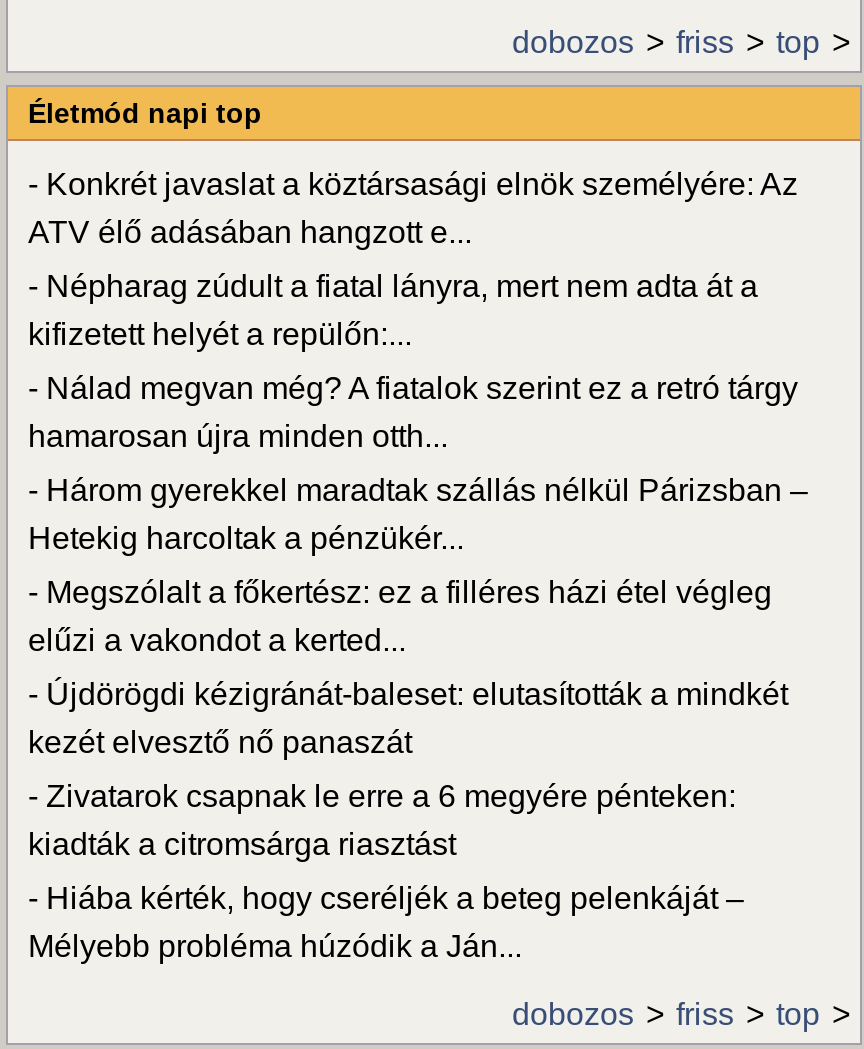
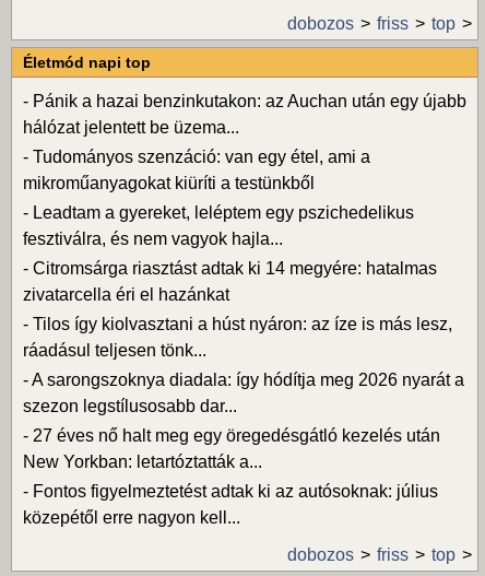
- - Konkrét javaslat a köztársasági elnök személyére: Az
- ATV élő adásában hangzott e...
+ - Pánik a hazai benzinkutakon: az Auchan után egy újabb
+ hálózat jelentett be üzema...

- - Népharag zúdult a fiatal lányra, mert nem adta át a
- kifizetett helyét a repülőn:...
+ - Tudományos szenzáció: van egy étel, ami a
+ mikroműanyagokat kiüríti a testünkből

- - Nálad megvan még? A fiatalok szerint ez a retró tárgy
- hamarosan újra minden otth...
+ - Leadtam a gyereket, leléptem egy pszichedelikus
+ fesztiválra, és nem vagyok hajla...

- - Három gyerekkel maradtak szállás nélkül Párizsban –
- Hetekig harcoltak a pénzükér...
+ - Citromsárga riasztást adtak ki 14 megyére: hatalmas
+ zivatarcella éri el hazánkat

- - Megszólalt a főkertész: ez a filléres házi étel végleg
- elűzi a vakondot a kerted...
+ - Tilos így kiolvasztani a húst nyáron: az íze is más lesz,
+ ráadásul teljesen tönk...

- - Újdörögdi kézigránát-baleset: elutasították a mindkét
- kezét elvesztő nő panaszát
+ - A sarongszoknya diadala: így hódítja meg 2026 nyarát a
+ szezon legstílusosabb dar...

- - Zivatarok csapnak le erre a 6 megyére pénteken:
- kiadták a citromsárga riasztást
+ - 27 éves nő halt meg egy öregedésgátló kezelés után
+ New Yorkban: letartóztatták a...

- - Hiába kérték, hogy cseréljék a beteg pelenkáját –
- Mélyebb probléma húzódik a Ján...
+ - Fontos figyelmeztetést adtak ki az autósoknak: július
+ közepétől erre nagyon kell...
